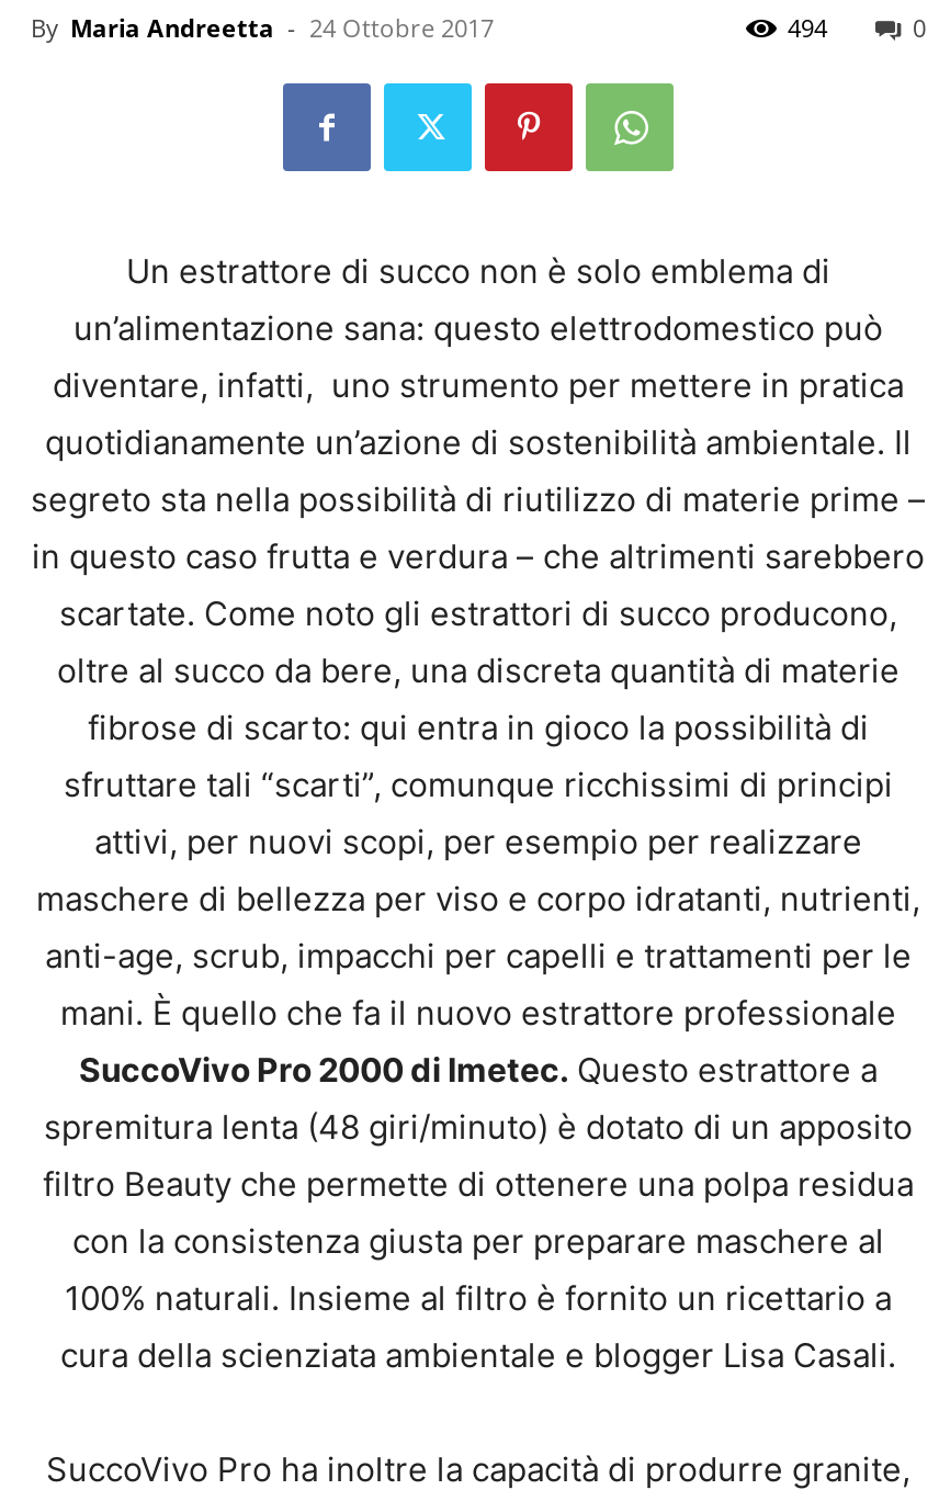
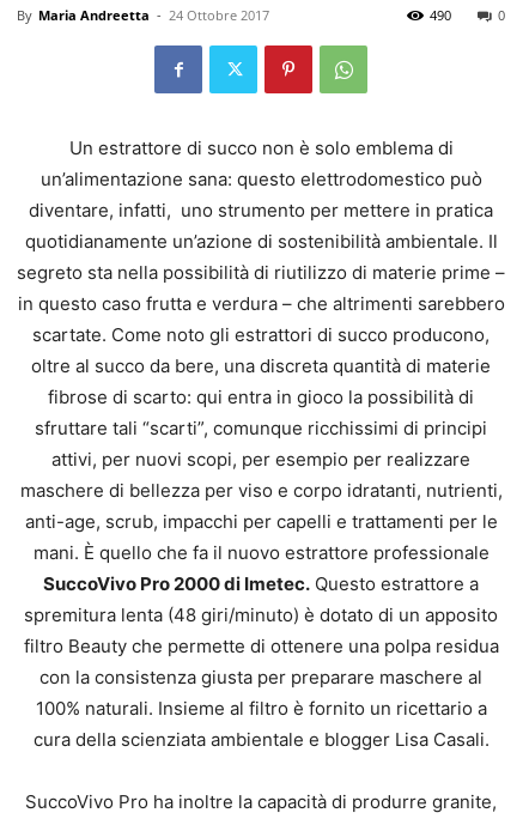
- 494
+ 490
